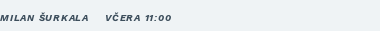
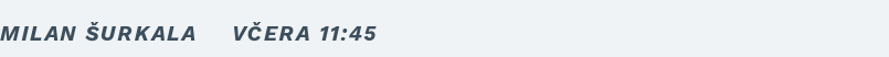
- MILAN ŠURKALA VČERA 11:00
+ MILAN ŠURKALA VČERA 11:45
